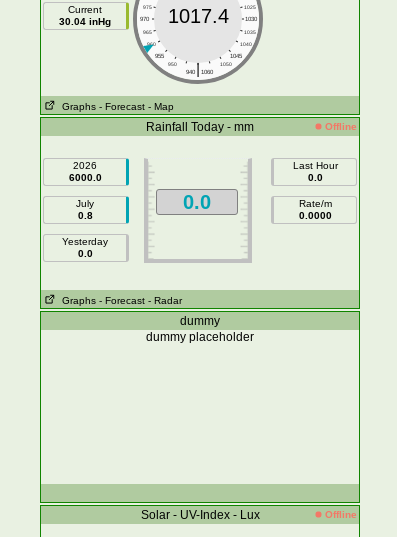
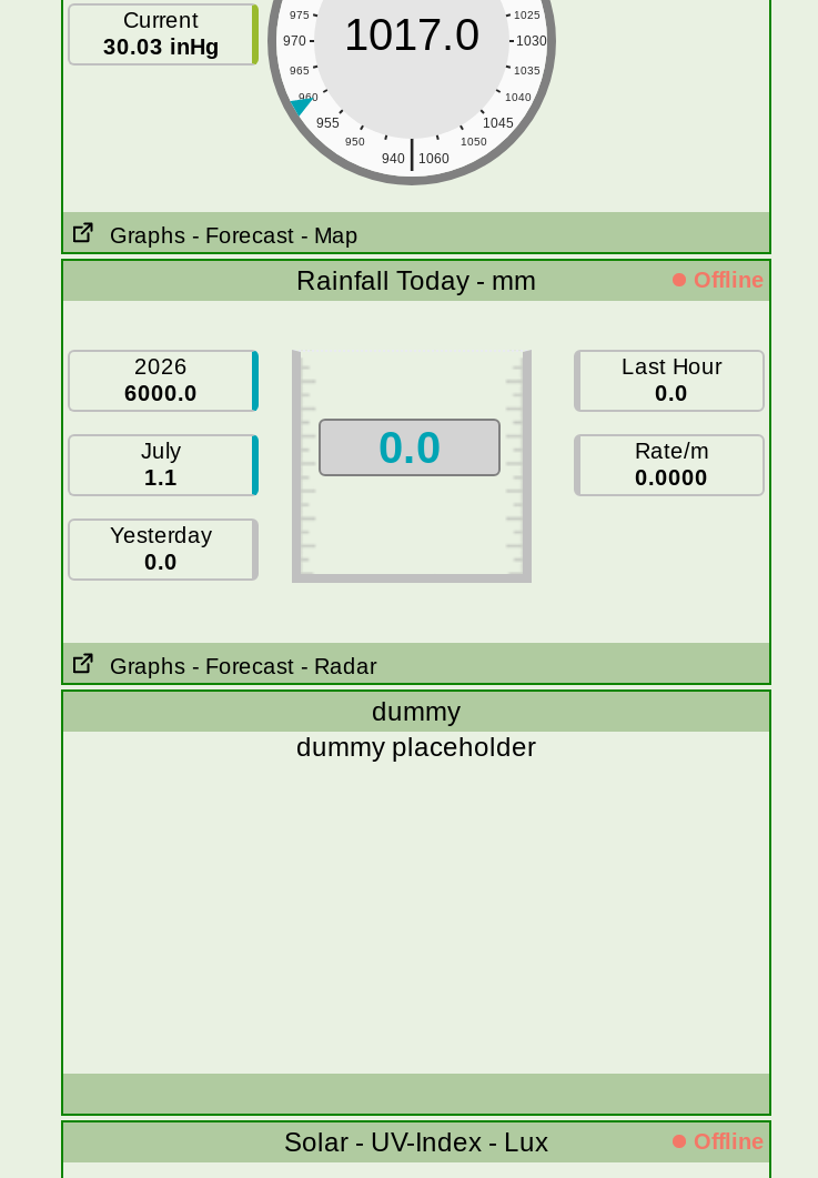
- 1017.4
+ 1017.0

- 30.04 inHg
+ 30.03 inHg

- 0.8
+ 1.1
